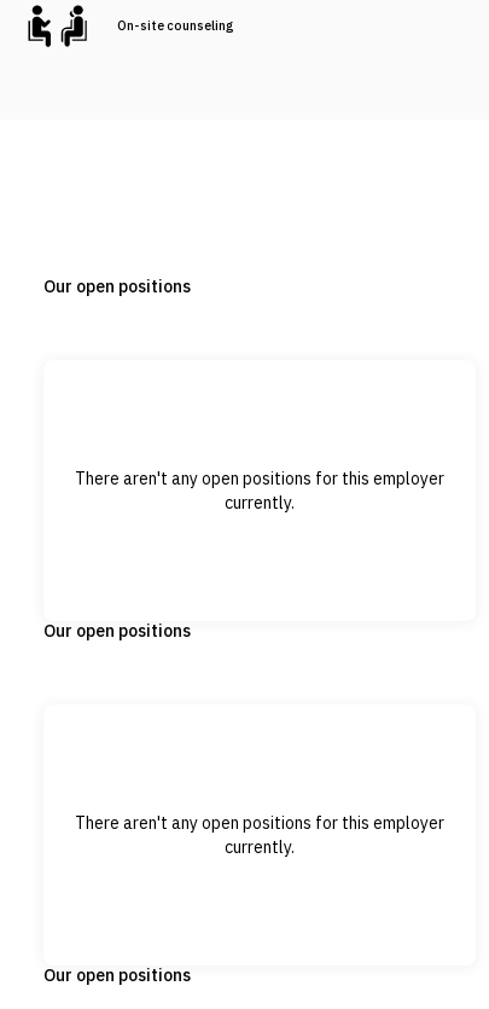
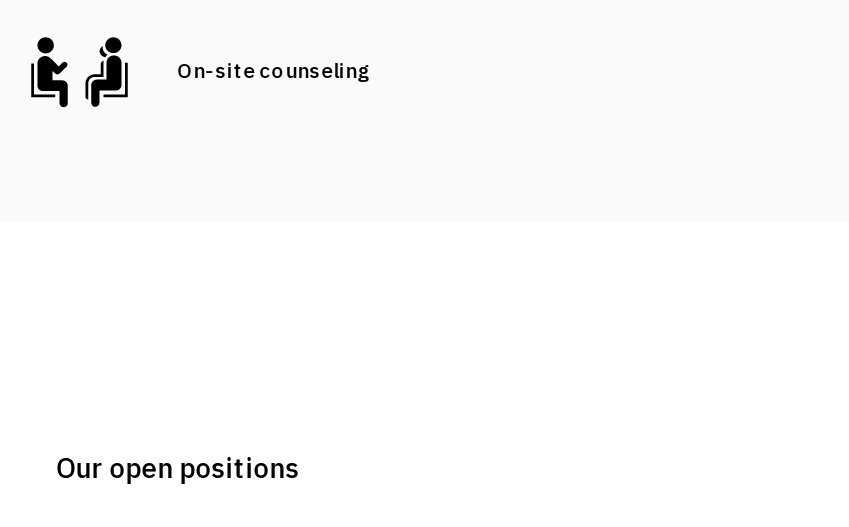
- Our open positions

- There aren't any open positions for this employer
- currently.

- Our open positions

- There aren't any open positions for this employer
- currently.
